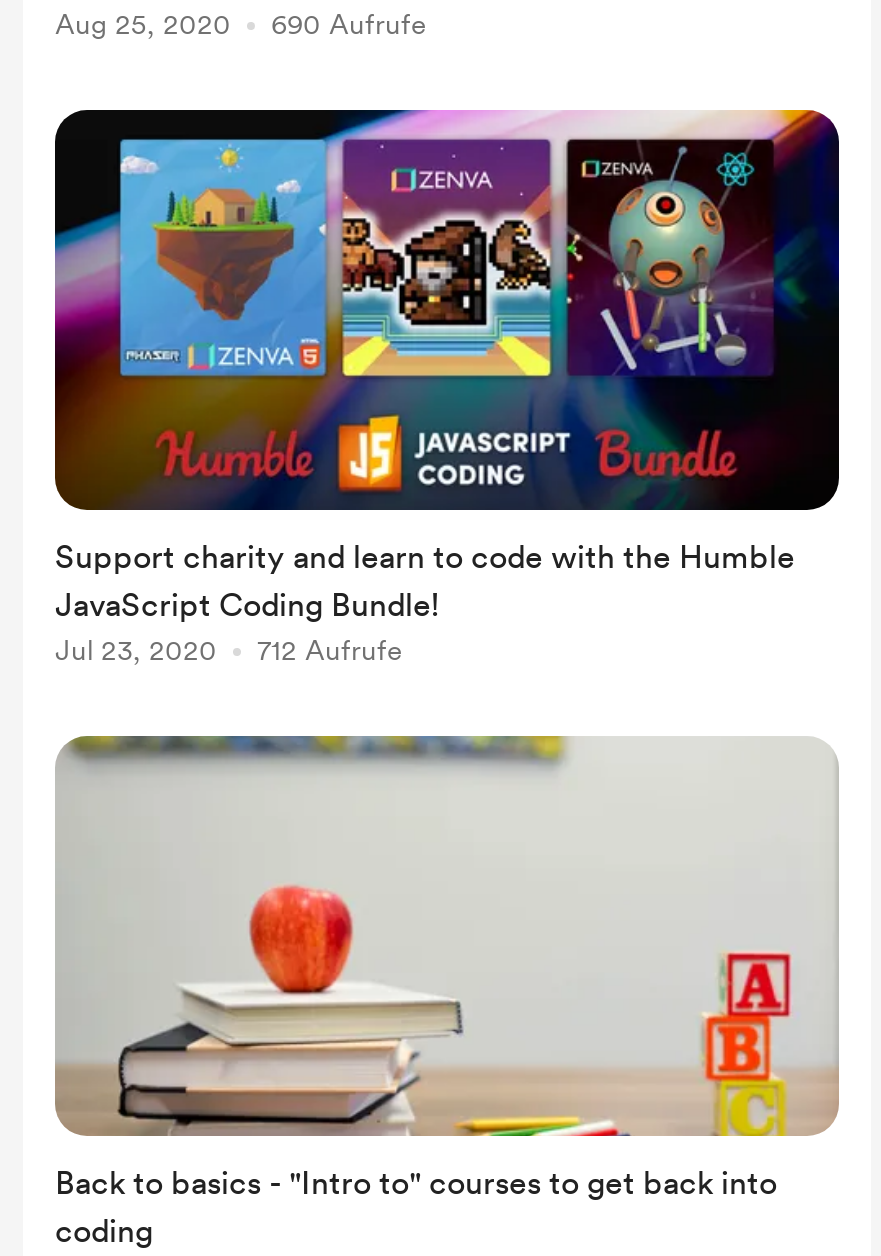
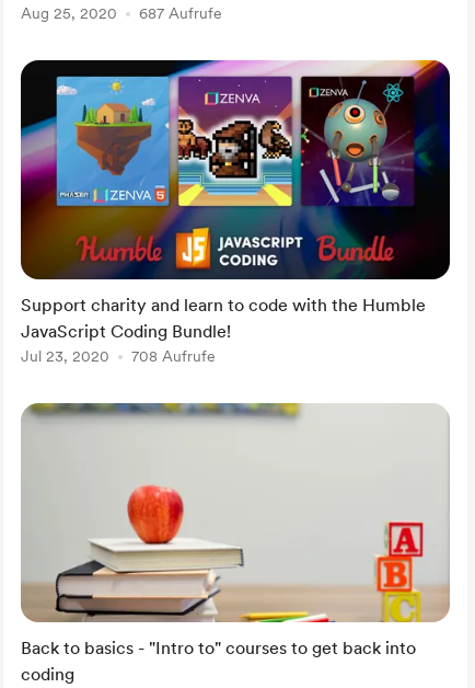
- Aug 25, 2020 690 Aufrufe
+ Aug 25, 2020 687 Aufrufe

- Jul 23, 2020 712 Aufrufe
+ Jul 23, 2020 708 Aufrufe
